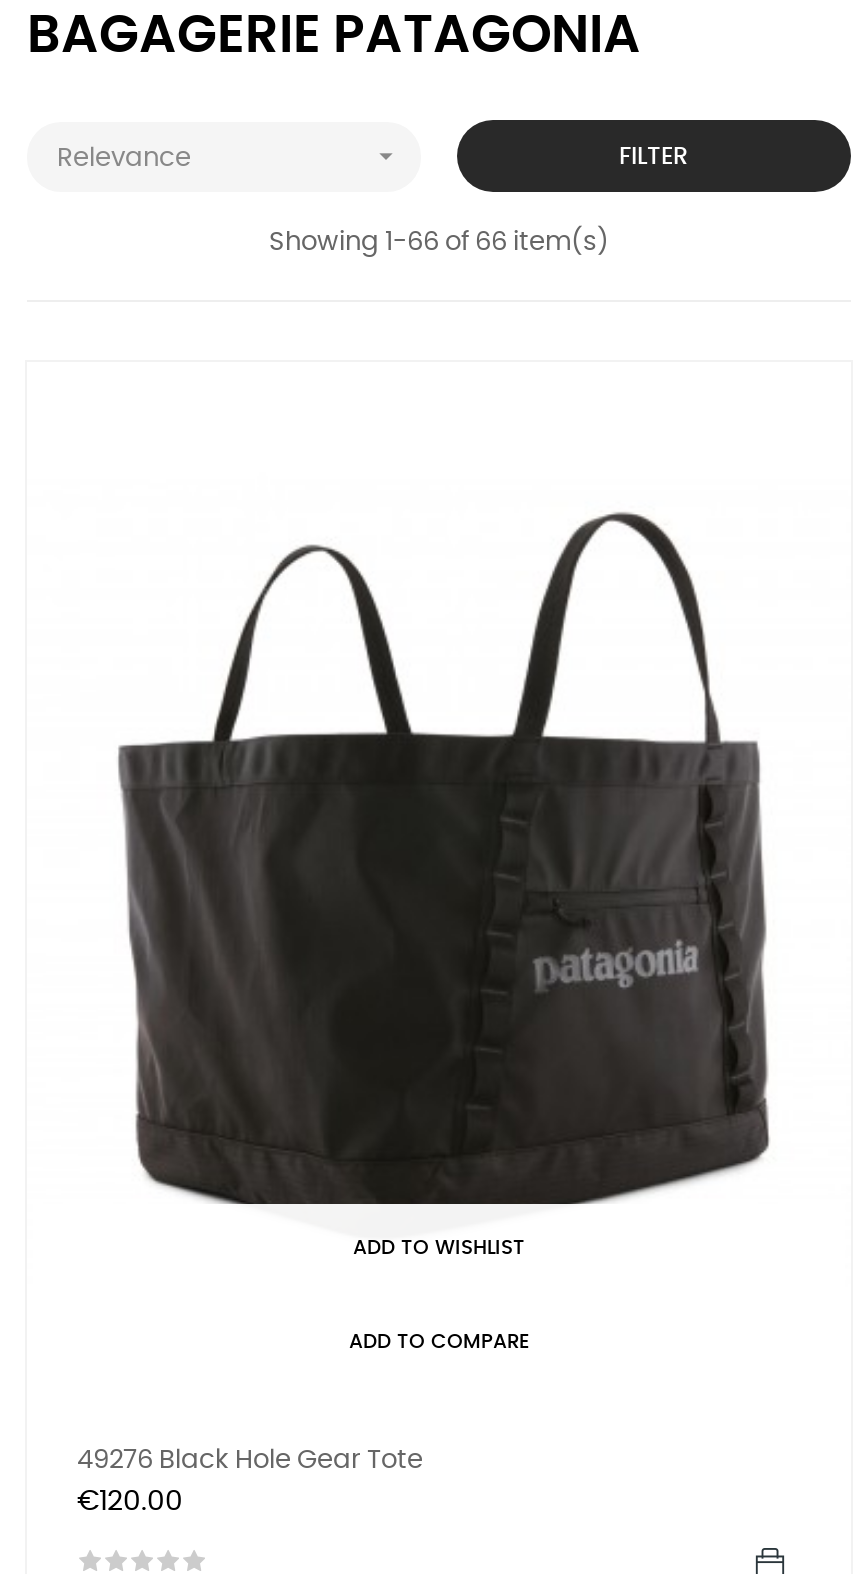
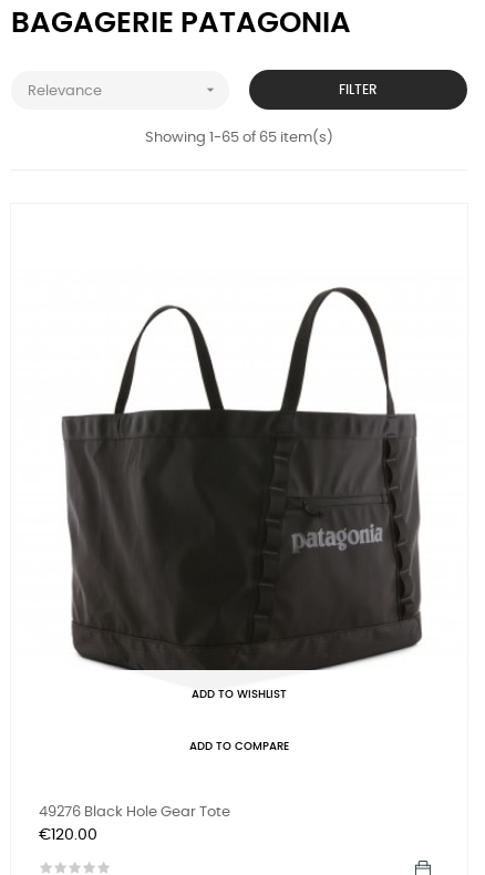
- Showing 1-66 of 66 item(s)
+ Showing 1-65 of 65 item(s)
